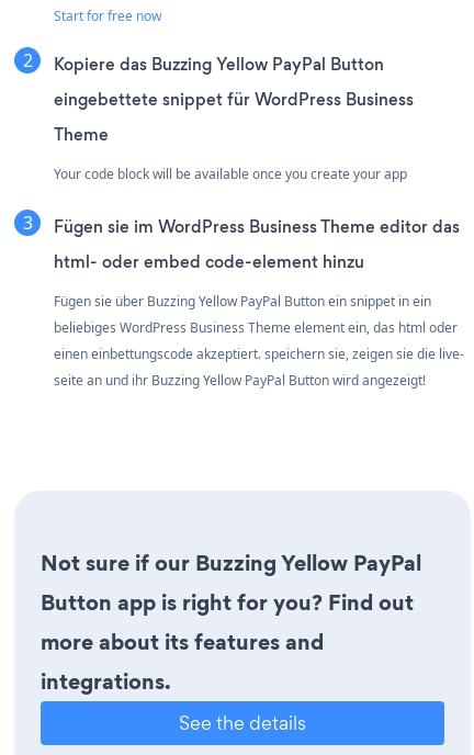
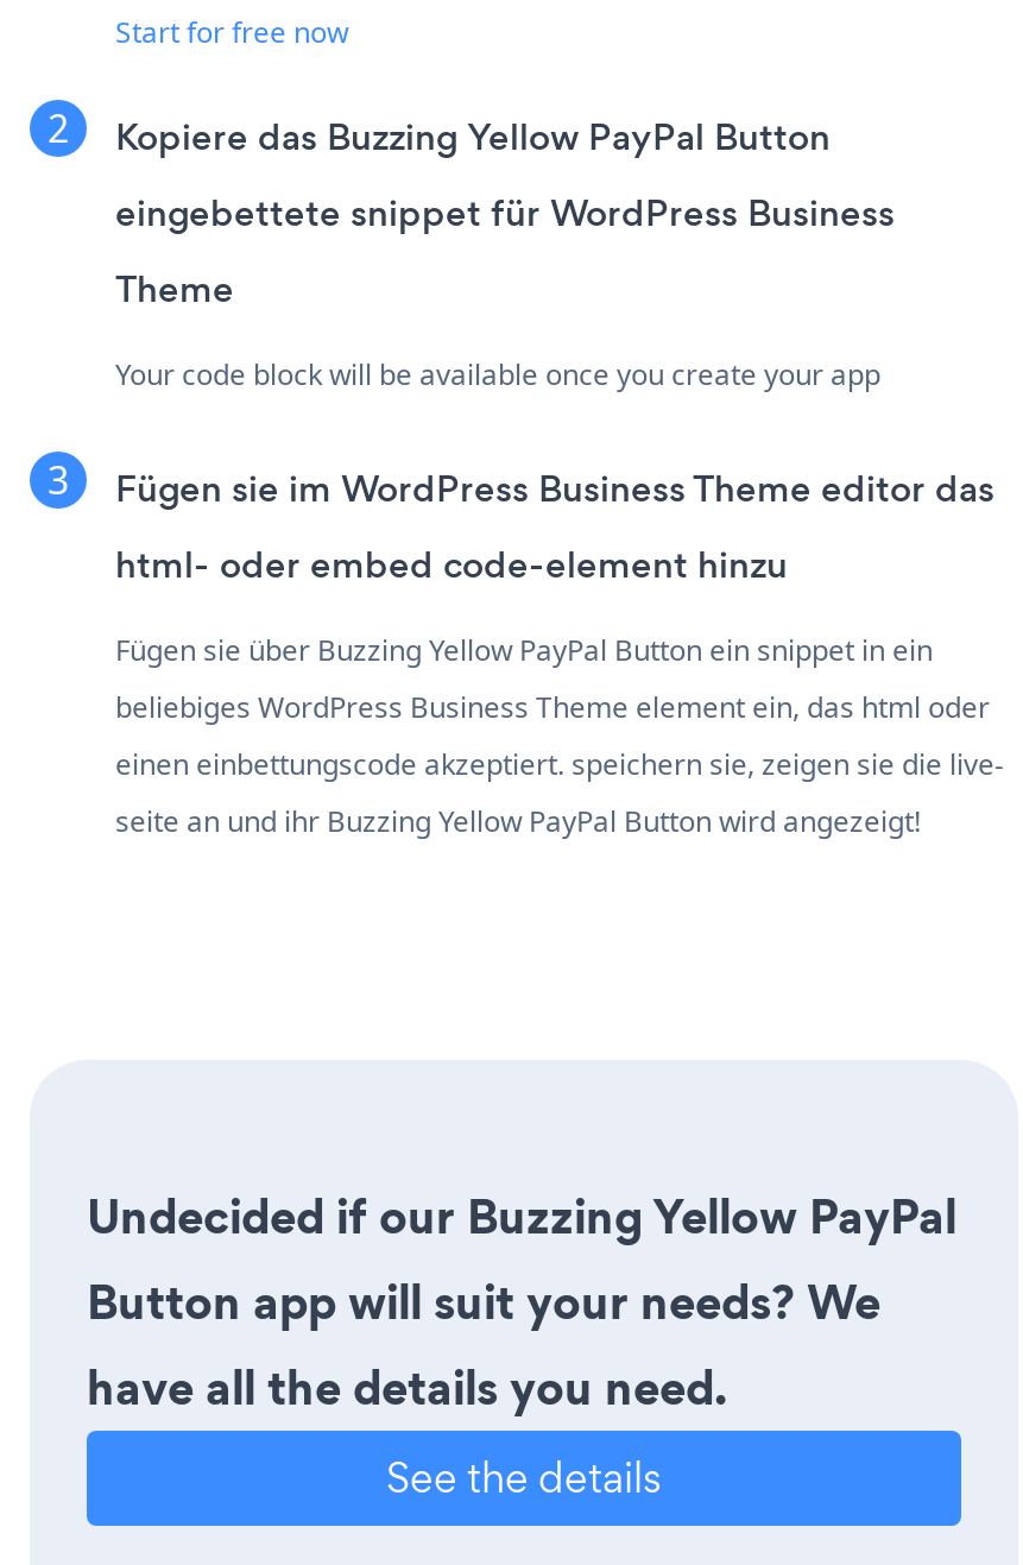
- Not sure if our Buzzing Yellow PayPal
- Button app is right for you? Find out
- more about its features and
- integrations.
+ Undecided if our Buzzing Yellow PayPal
+ Button app will suit your needs? We
+ have all the details you need.
